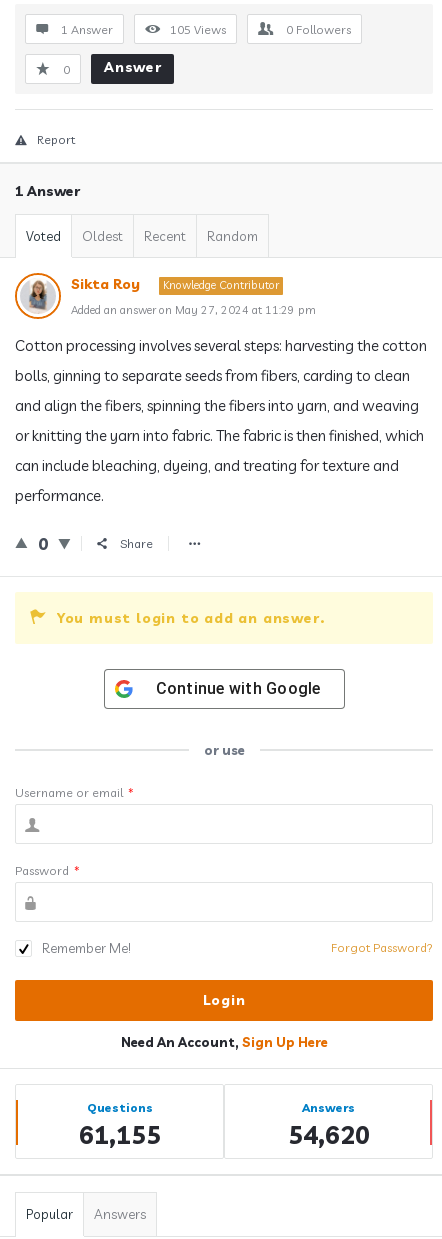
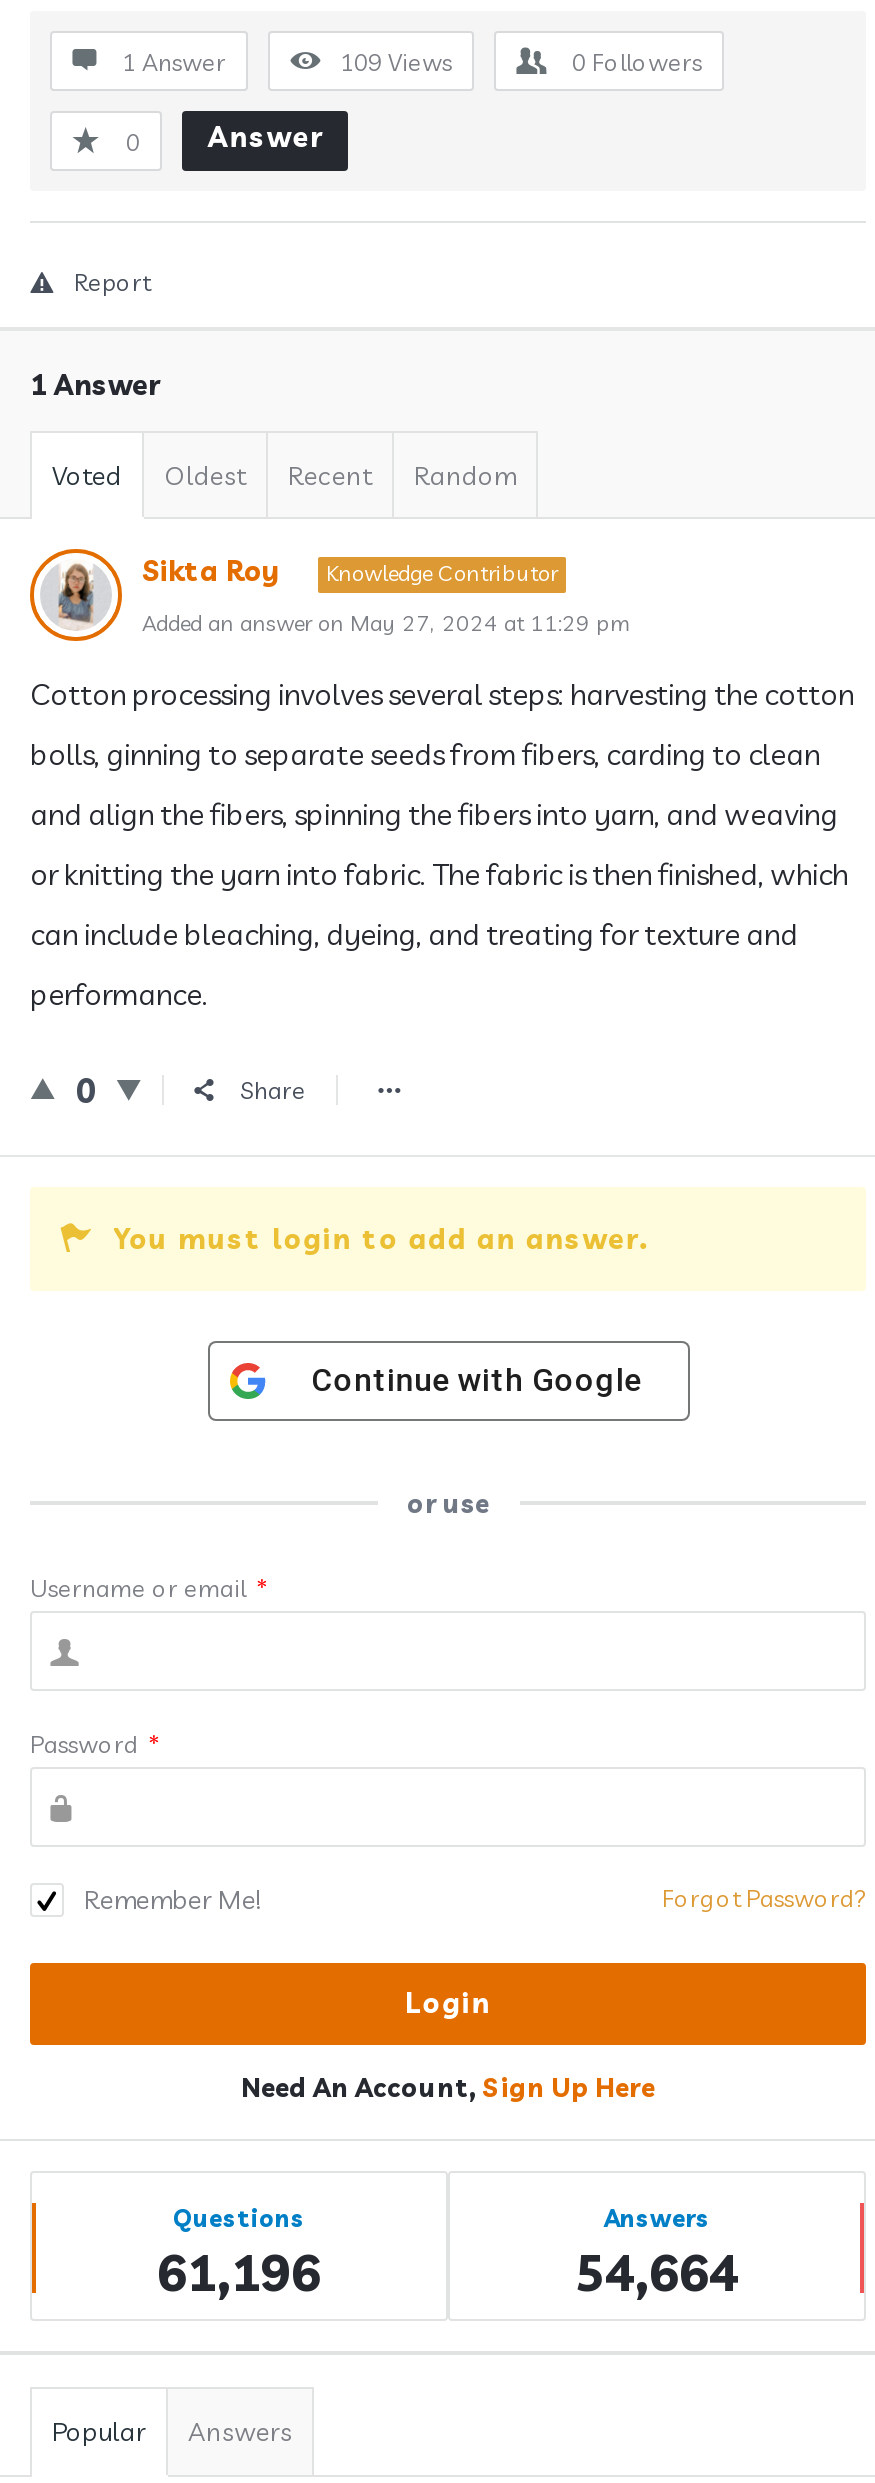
- 105 Views
+ 109 Views

- 61,155
+ 61,196

- 54,620
+ 54,664
